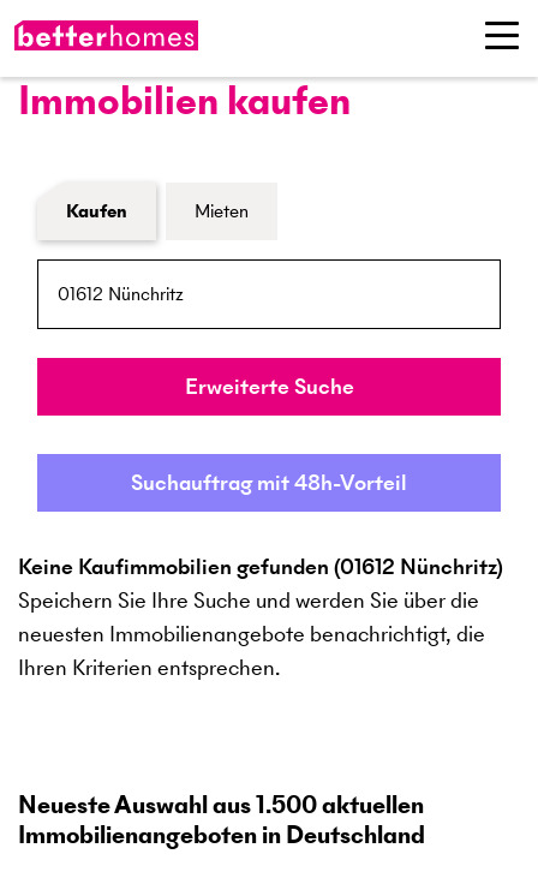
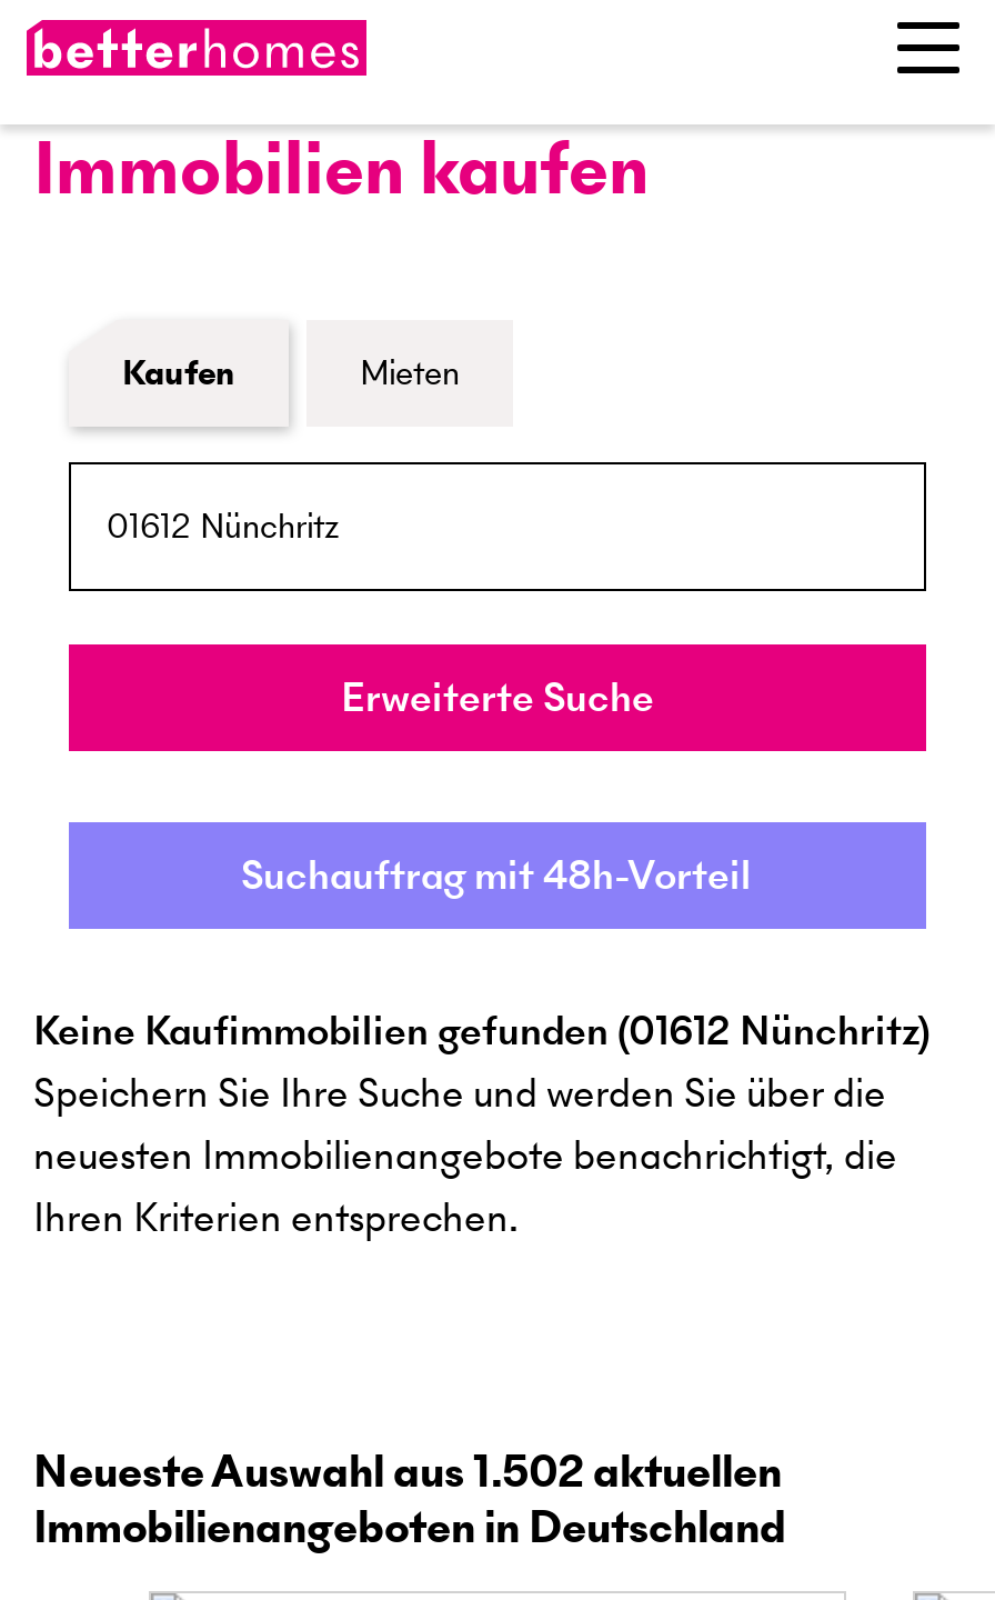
- Neueste Auswahl aus 1.500 aktuellen
+ Neueste Auswahl aus 1.502 aktuellen
